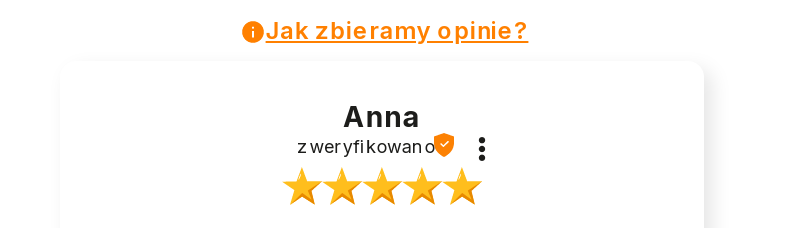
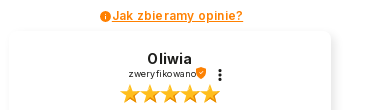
- Anna
+ Oliwia
